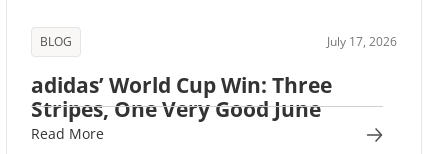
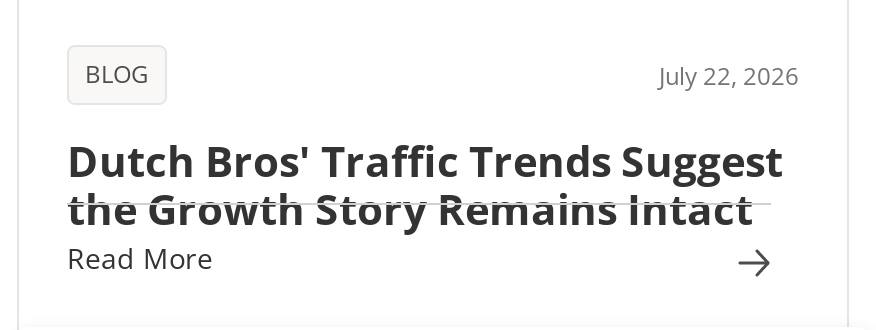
- July 17, 2026
+ July 22, 2026

- adidas’ World Cup Win: Three
- Stripes, One Very Good June
+ Dutch Bros' Traffic Trends Suggest
+ the Growth Story Remains Intact
